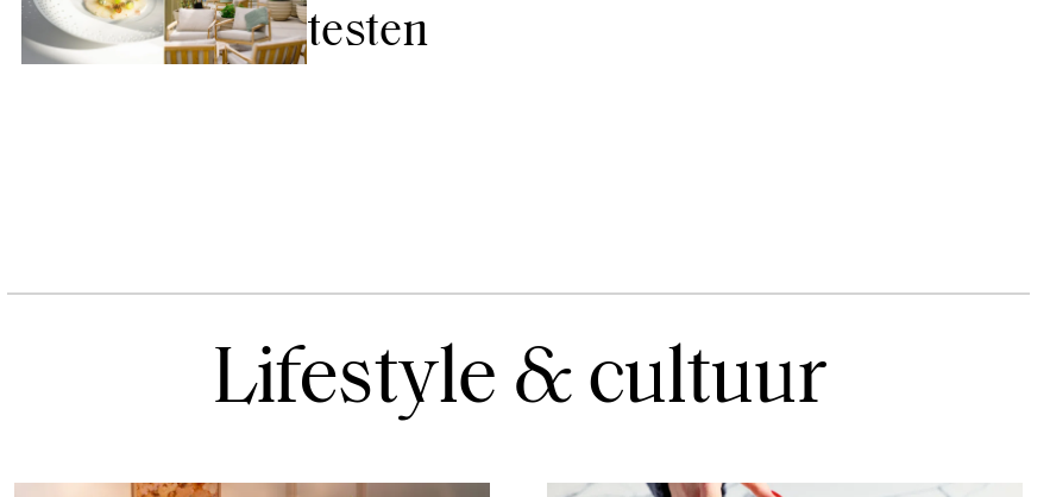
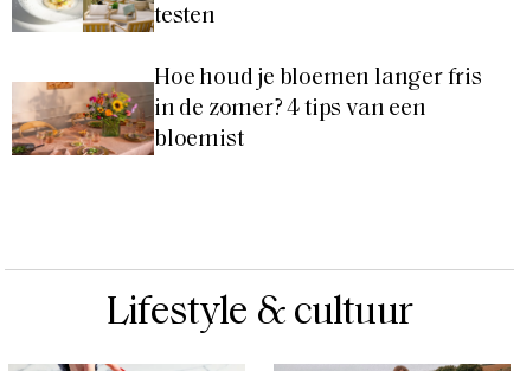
+ [image]
+ Hoe houd je bloemen langer fris
+ in de zomer? 4 tips van een
+ bloemist
